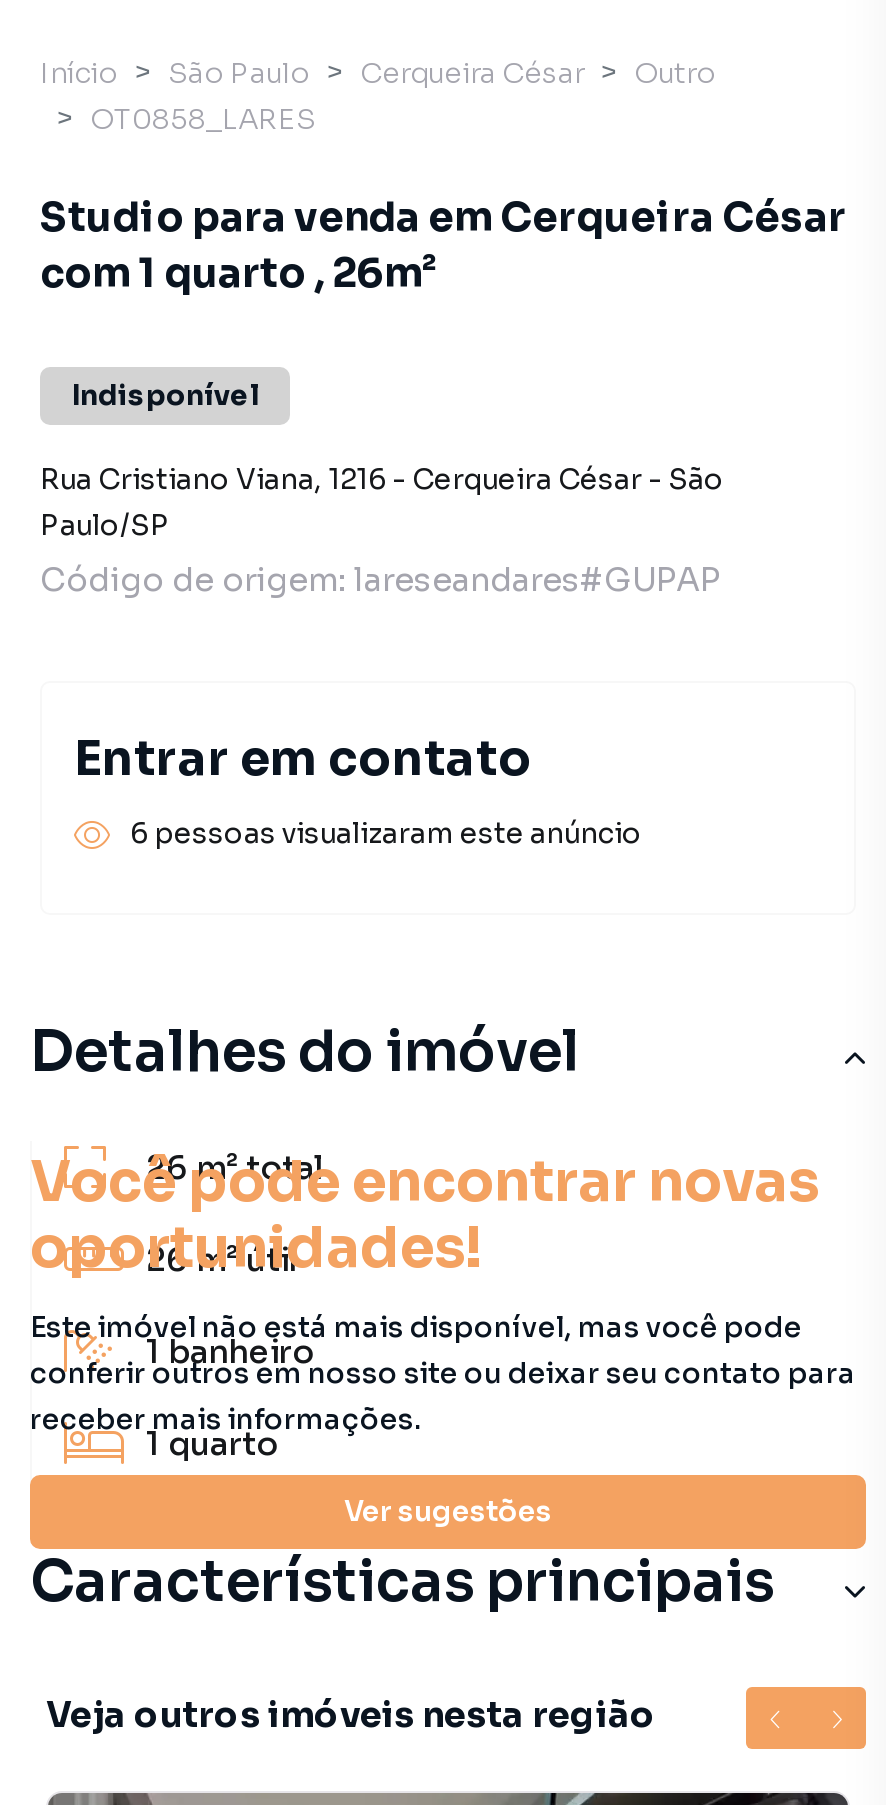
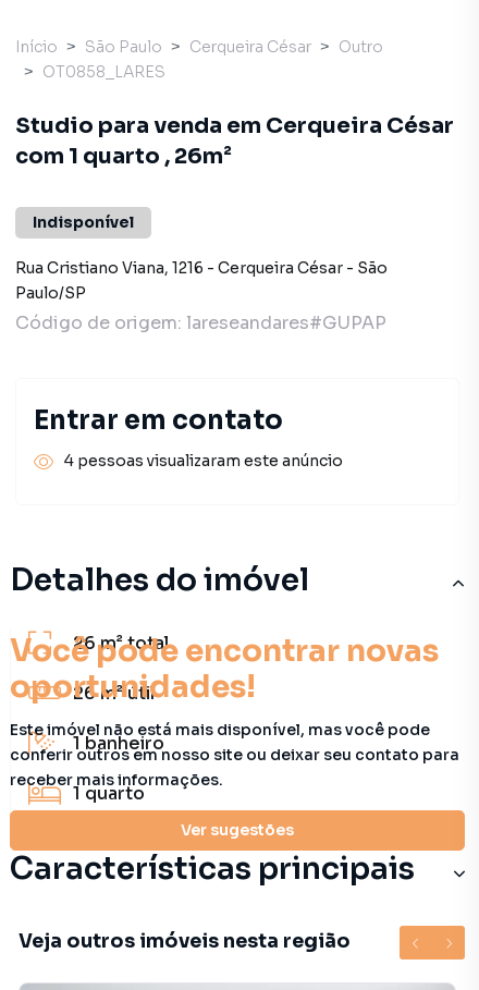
- 6 pessoas visualizaram este anúncio
+ 4 pessoas visualizaram este anúncio
